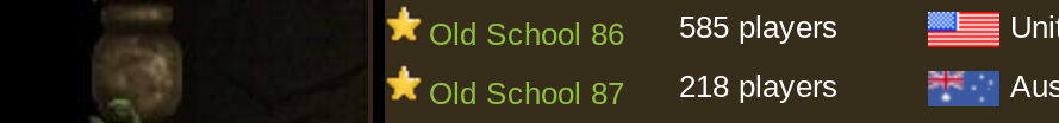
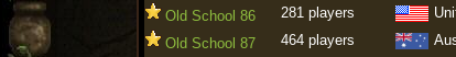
- Old School 86 585 players
+ Old School 86 281 players

- Old School 87 218 players
+ Old School 87 464 players
